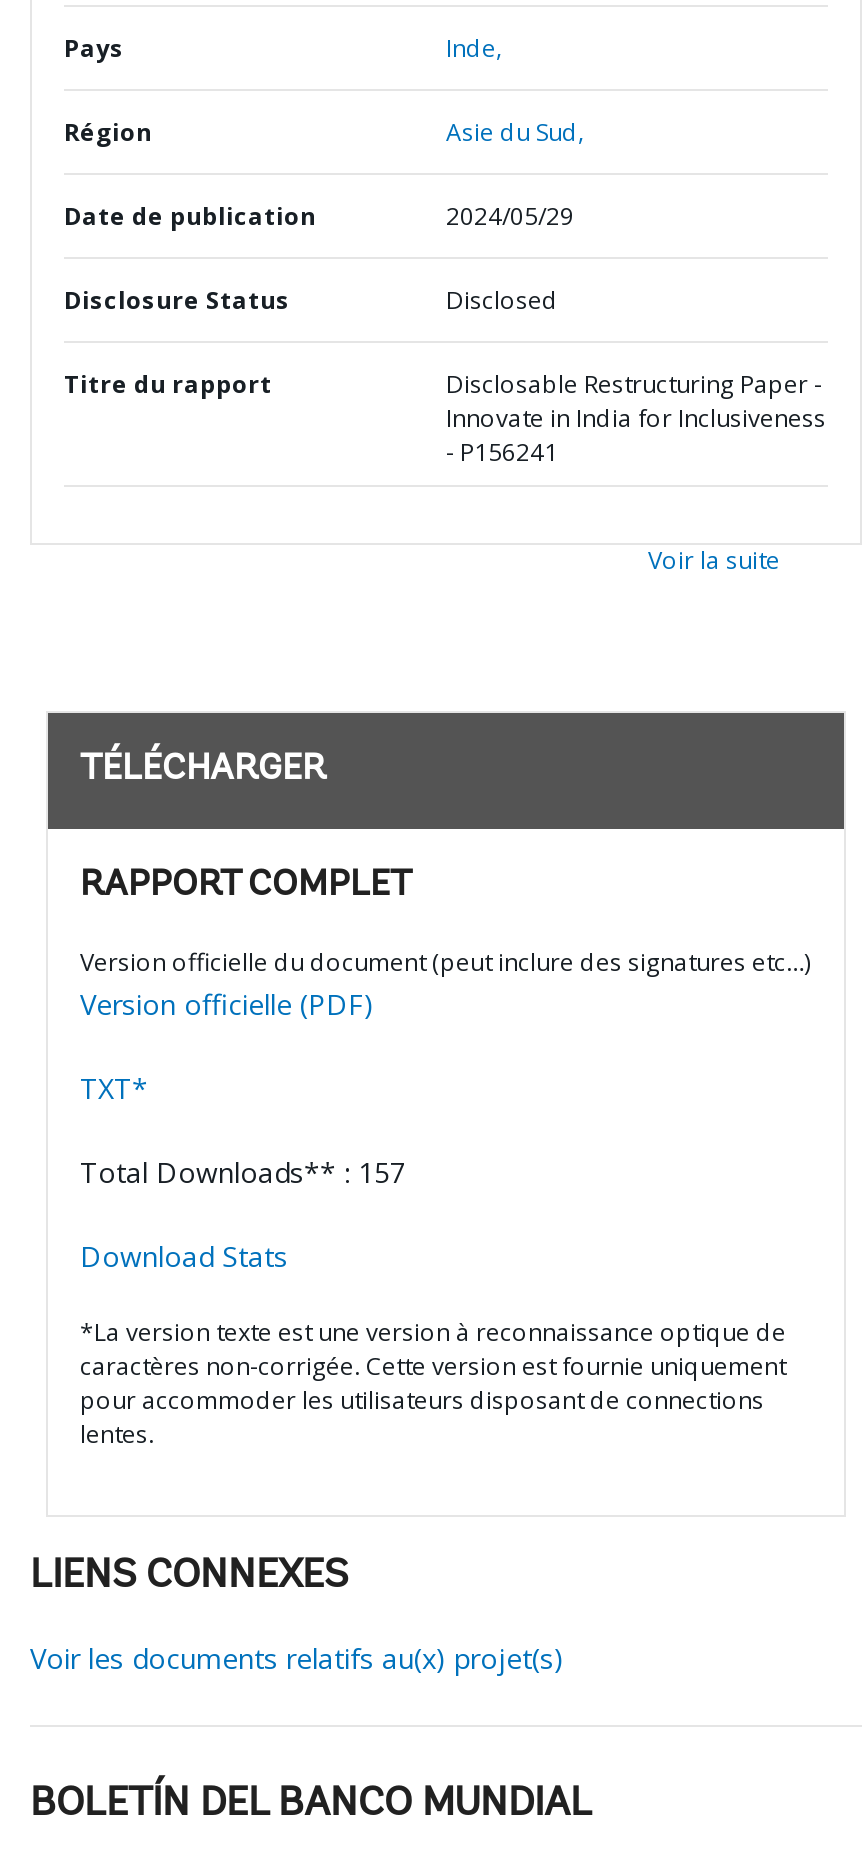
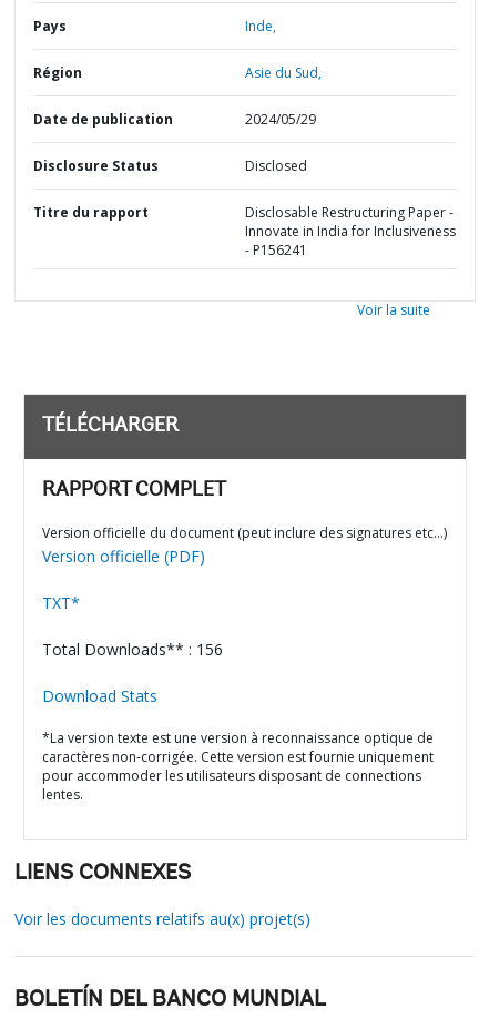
- Total Downloads** : 157
+ Total Downloads** : 156
